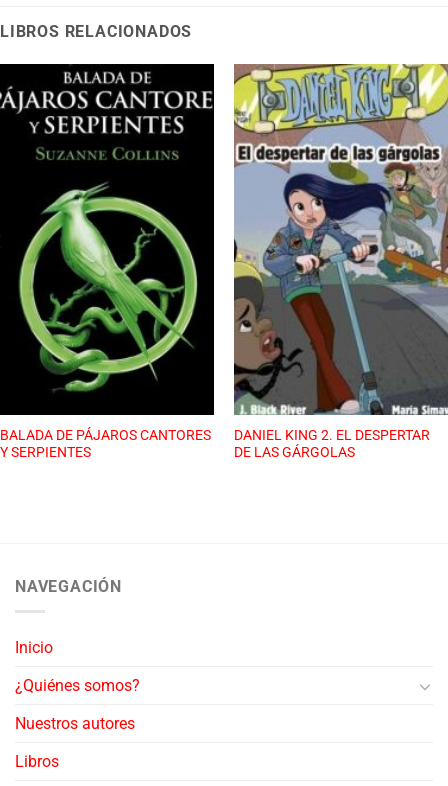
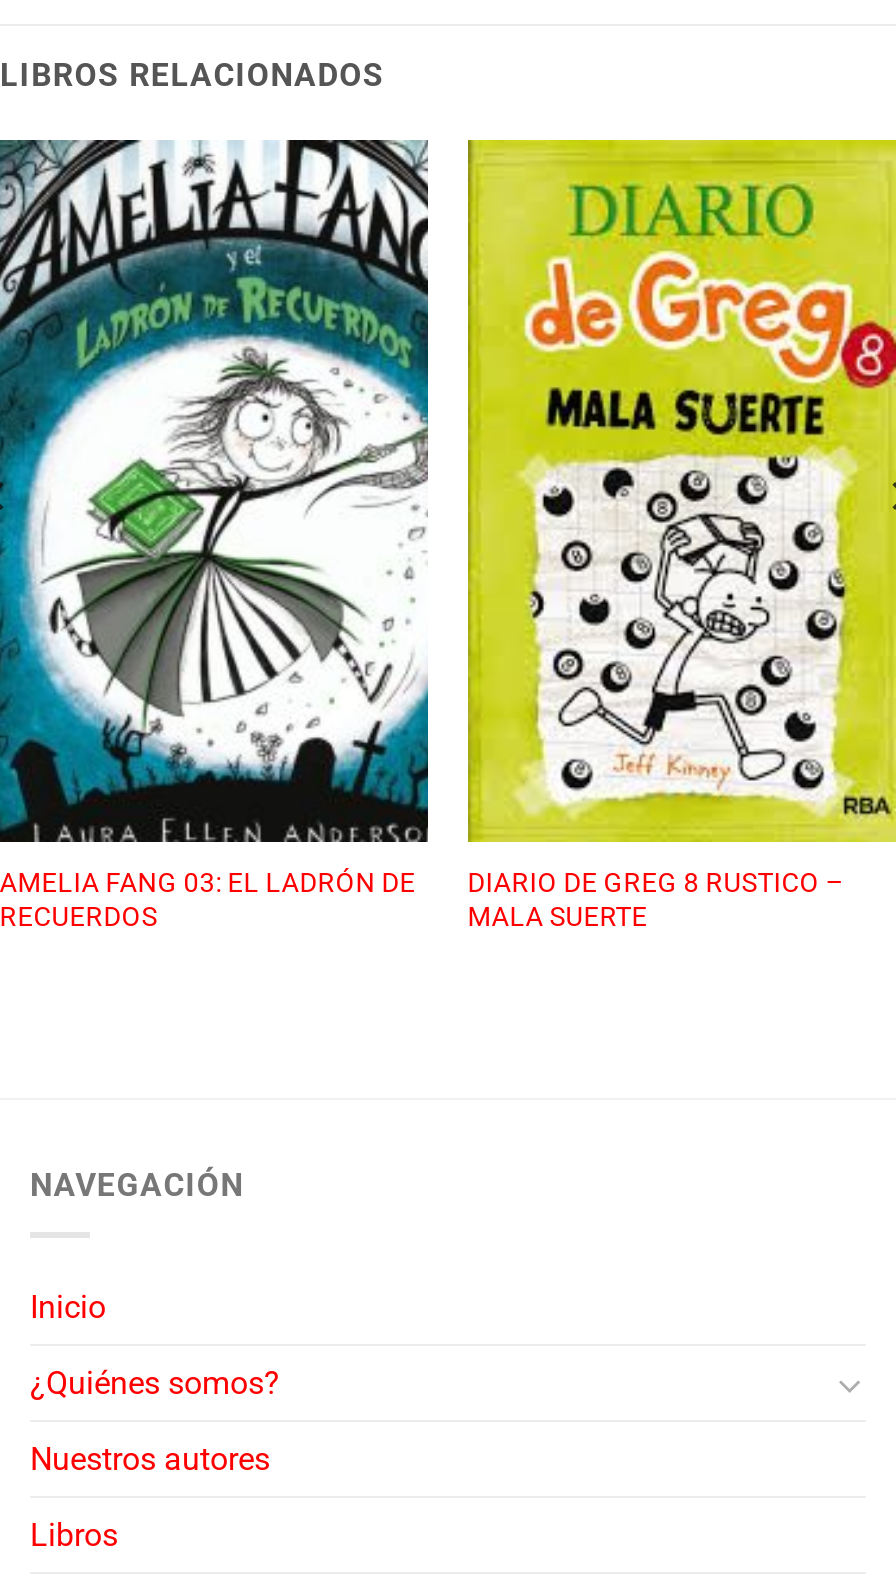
- [image]
- BALADA DE PÁJAROS CANTORES
- Y SERPIENTES
+ [image]
+ AMELIA FANG 03: EL LADRÓN DE
+ RECUERDOS

- [image]
- DANIEL KING 2. EL DESPERTAR
- DE LAS GÁRGOLAS
+ [image]
+ DIARIO DE GREG 8 RUSTICO –
+ MALA SUERTE
